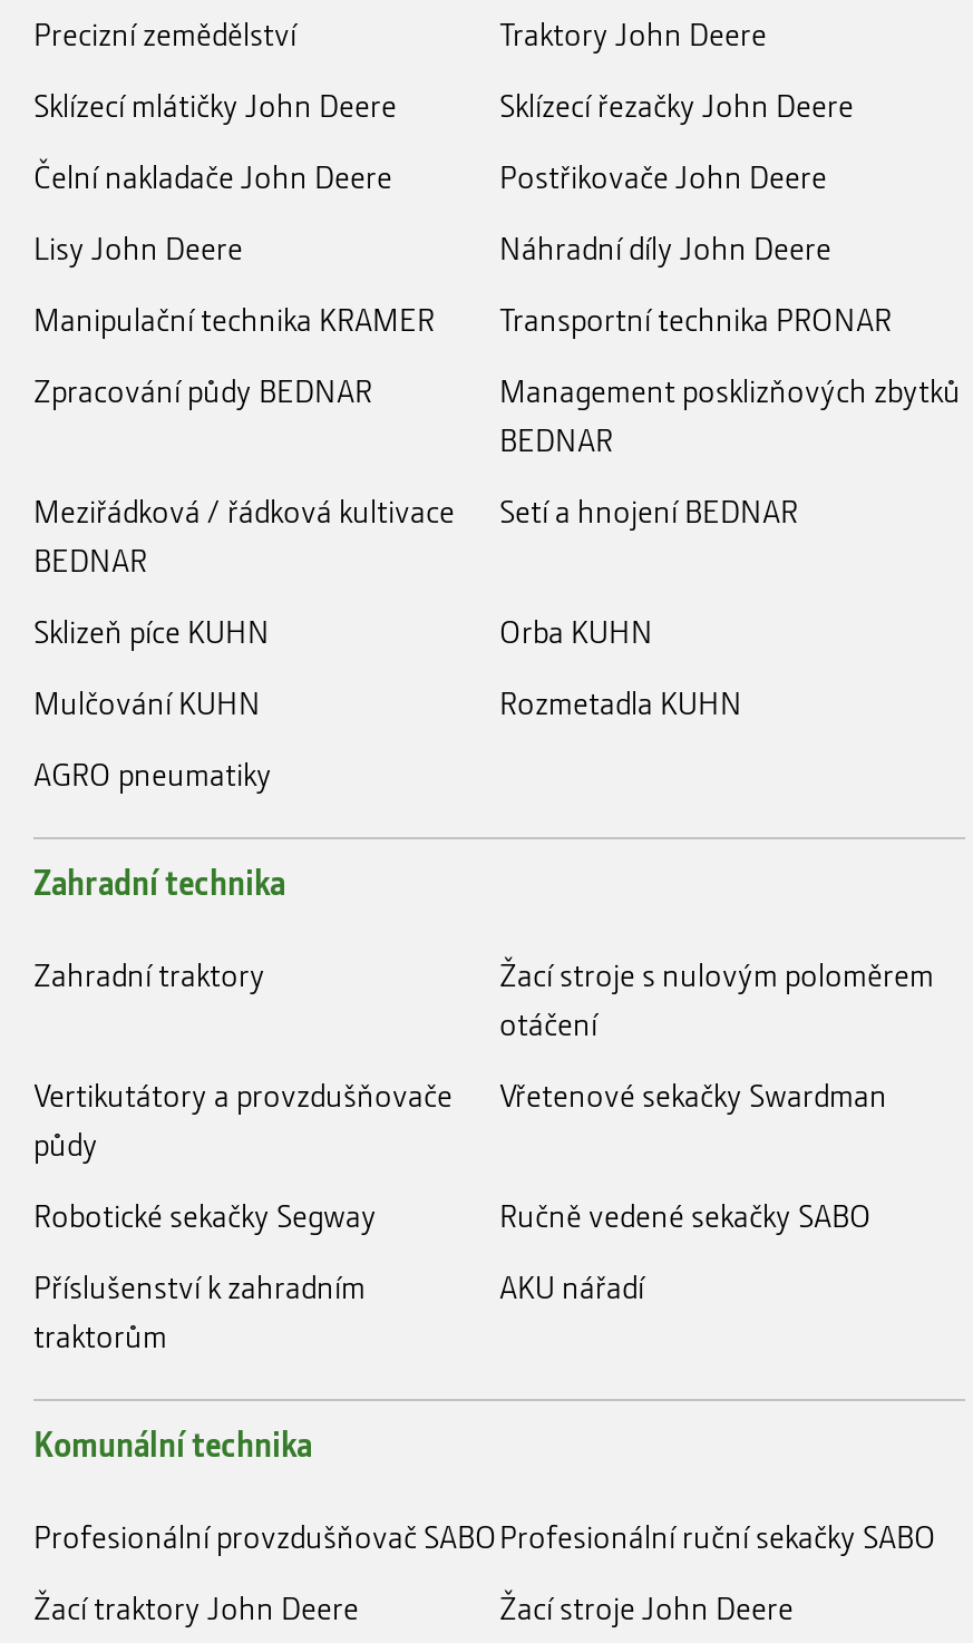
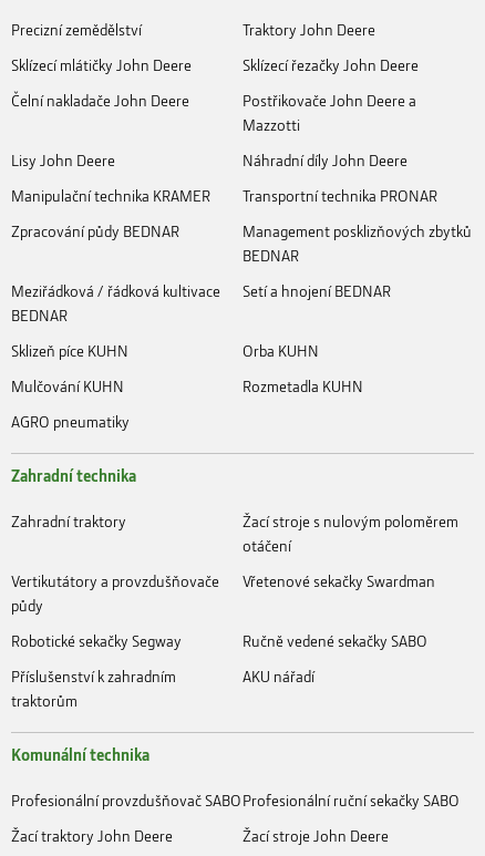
- Postřikovače John Deere
+ Postřikovače John Deere a
+ Mazzotti
